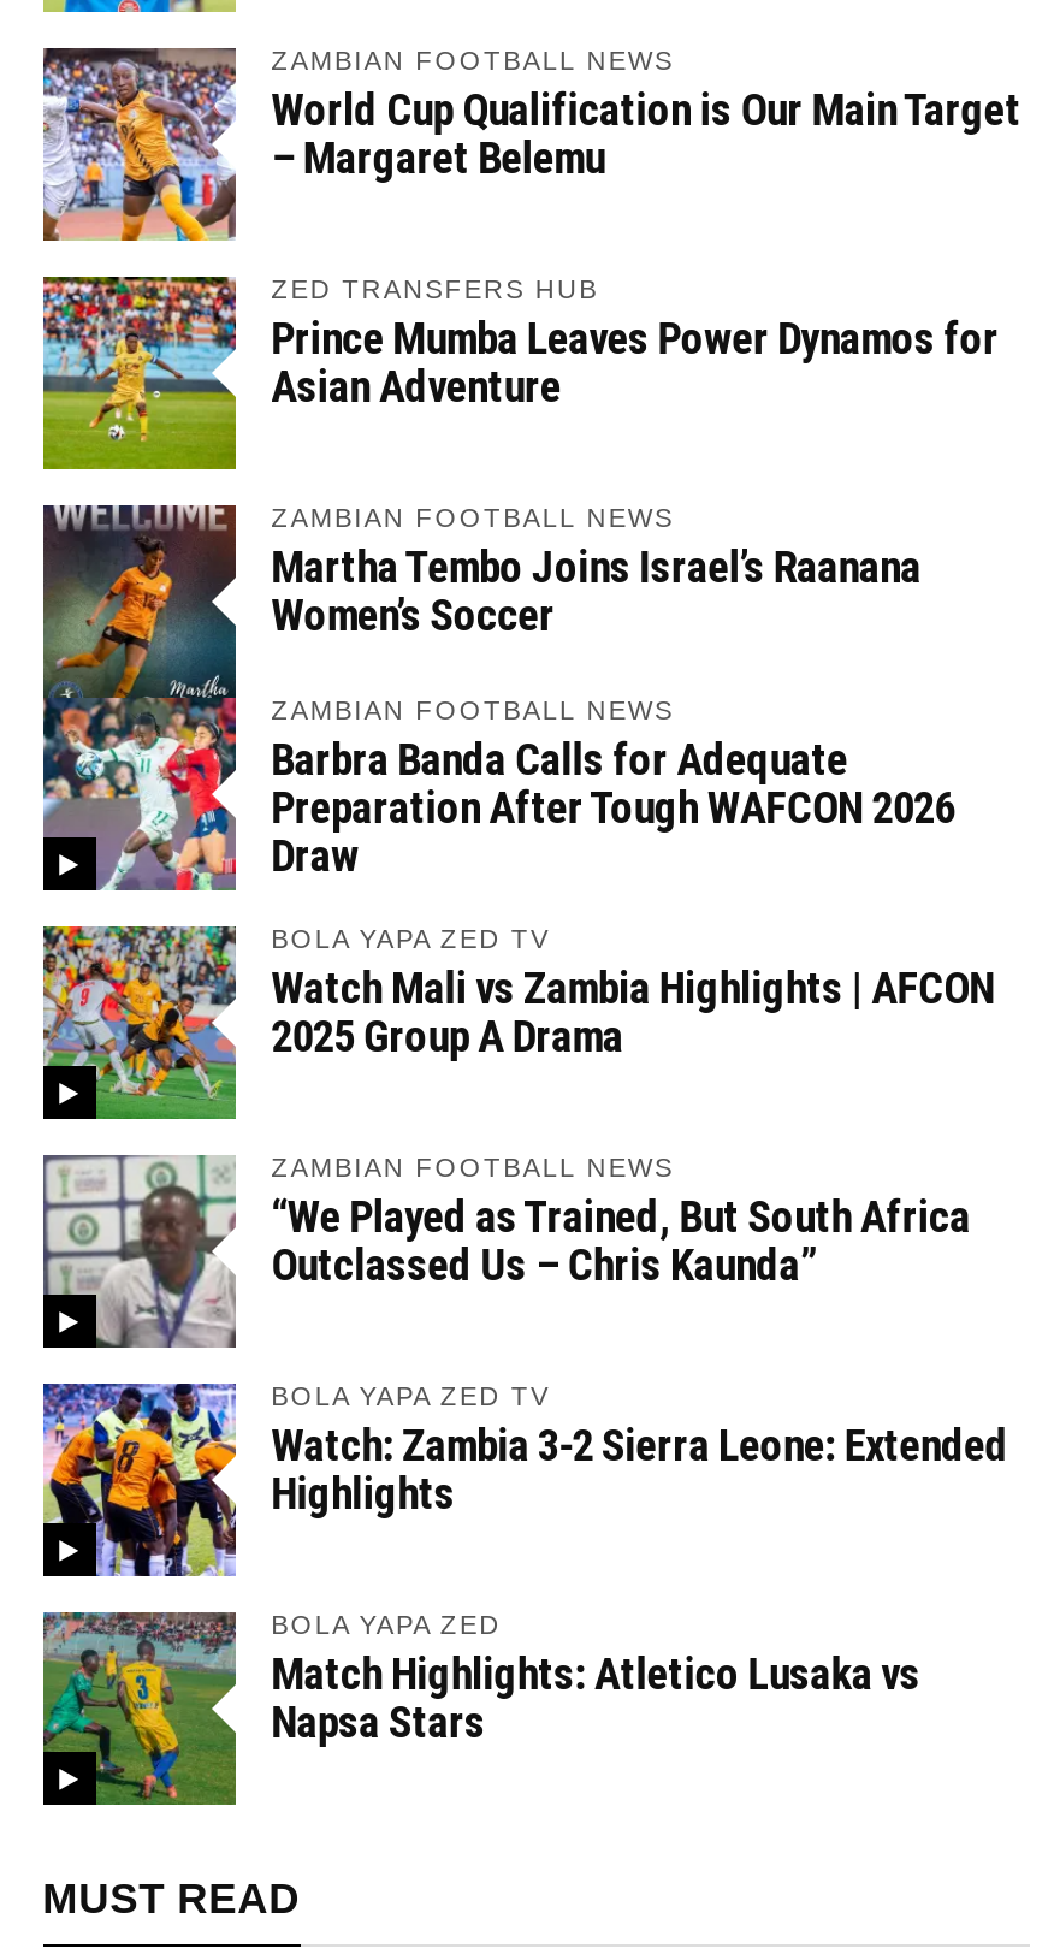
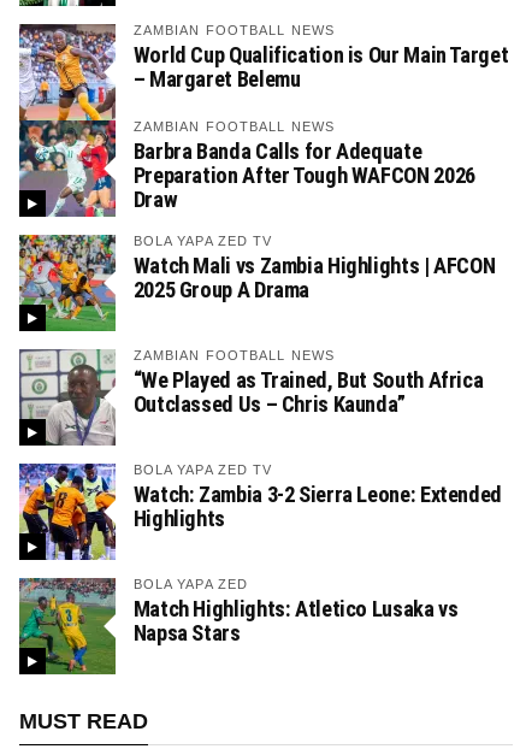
- [image]
- ZED TRANSFERS HUB
- Prince Mumba Leaves Power Dynamos for
- Asian Adventure
- ZAMBIAN FOOTBALL NEWS
- Martha Tembo Joins Israel’s Raanana
- Women’s Soccer

- [image]
